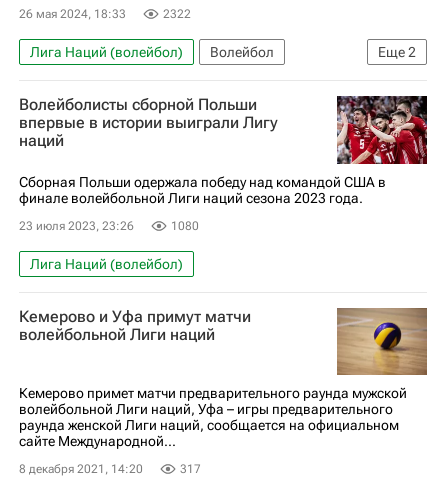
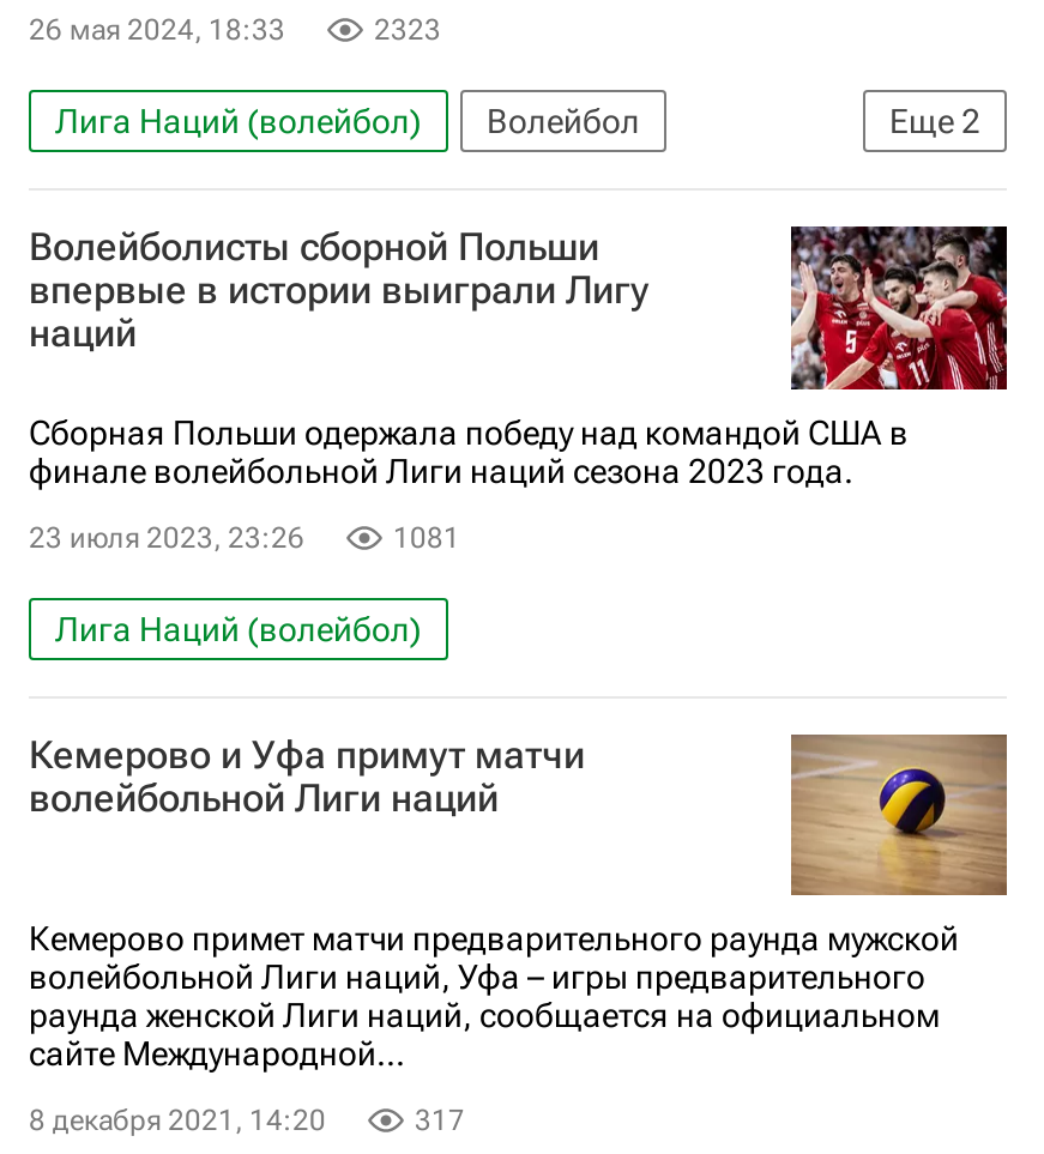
- 2322
+ 2323

- 1080
+ 1081
